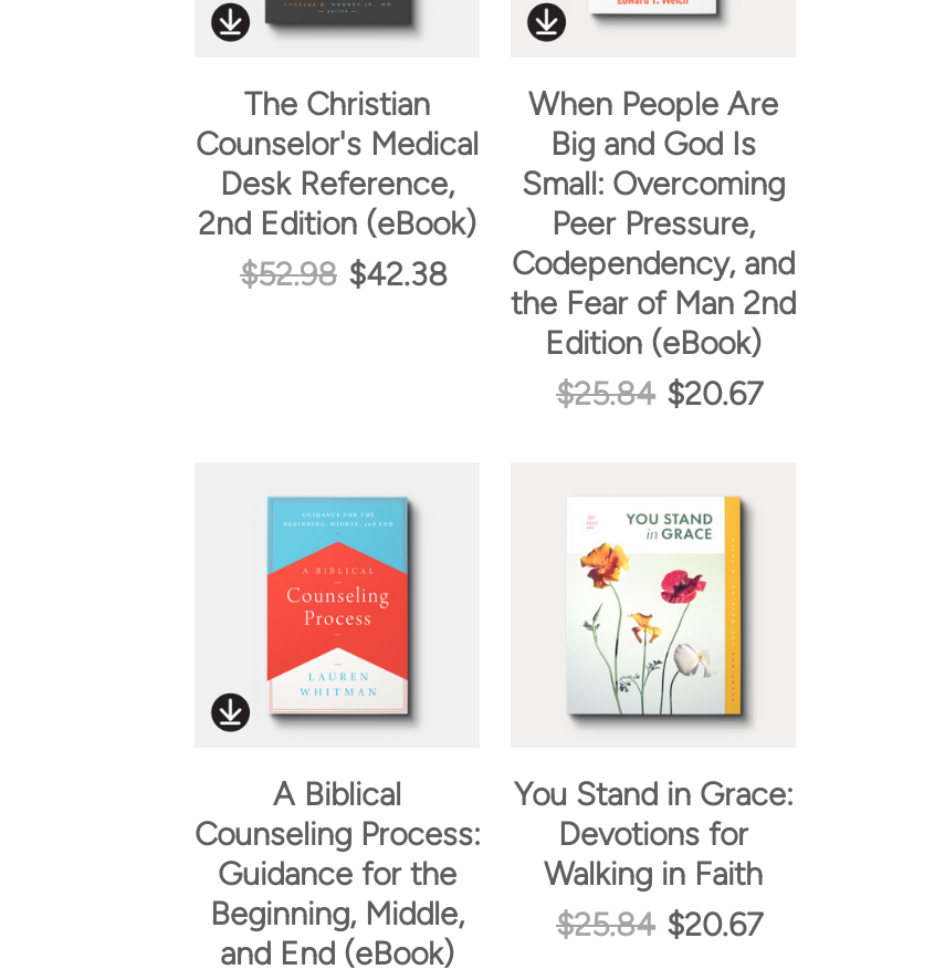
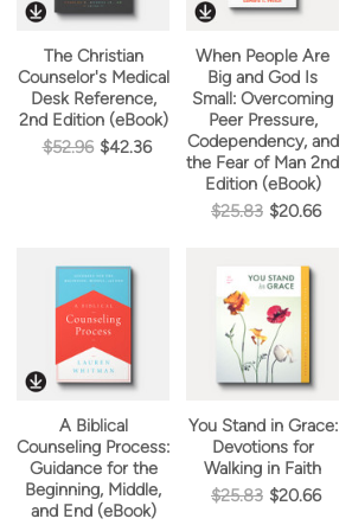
- $52.98
+ $52.96

- $42.38
+ $42.36

- $25.84
+ $25.83

- $20.67
+ $20.66

- $25.84
+ $25.83

- $20.67
+ $20.66
